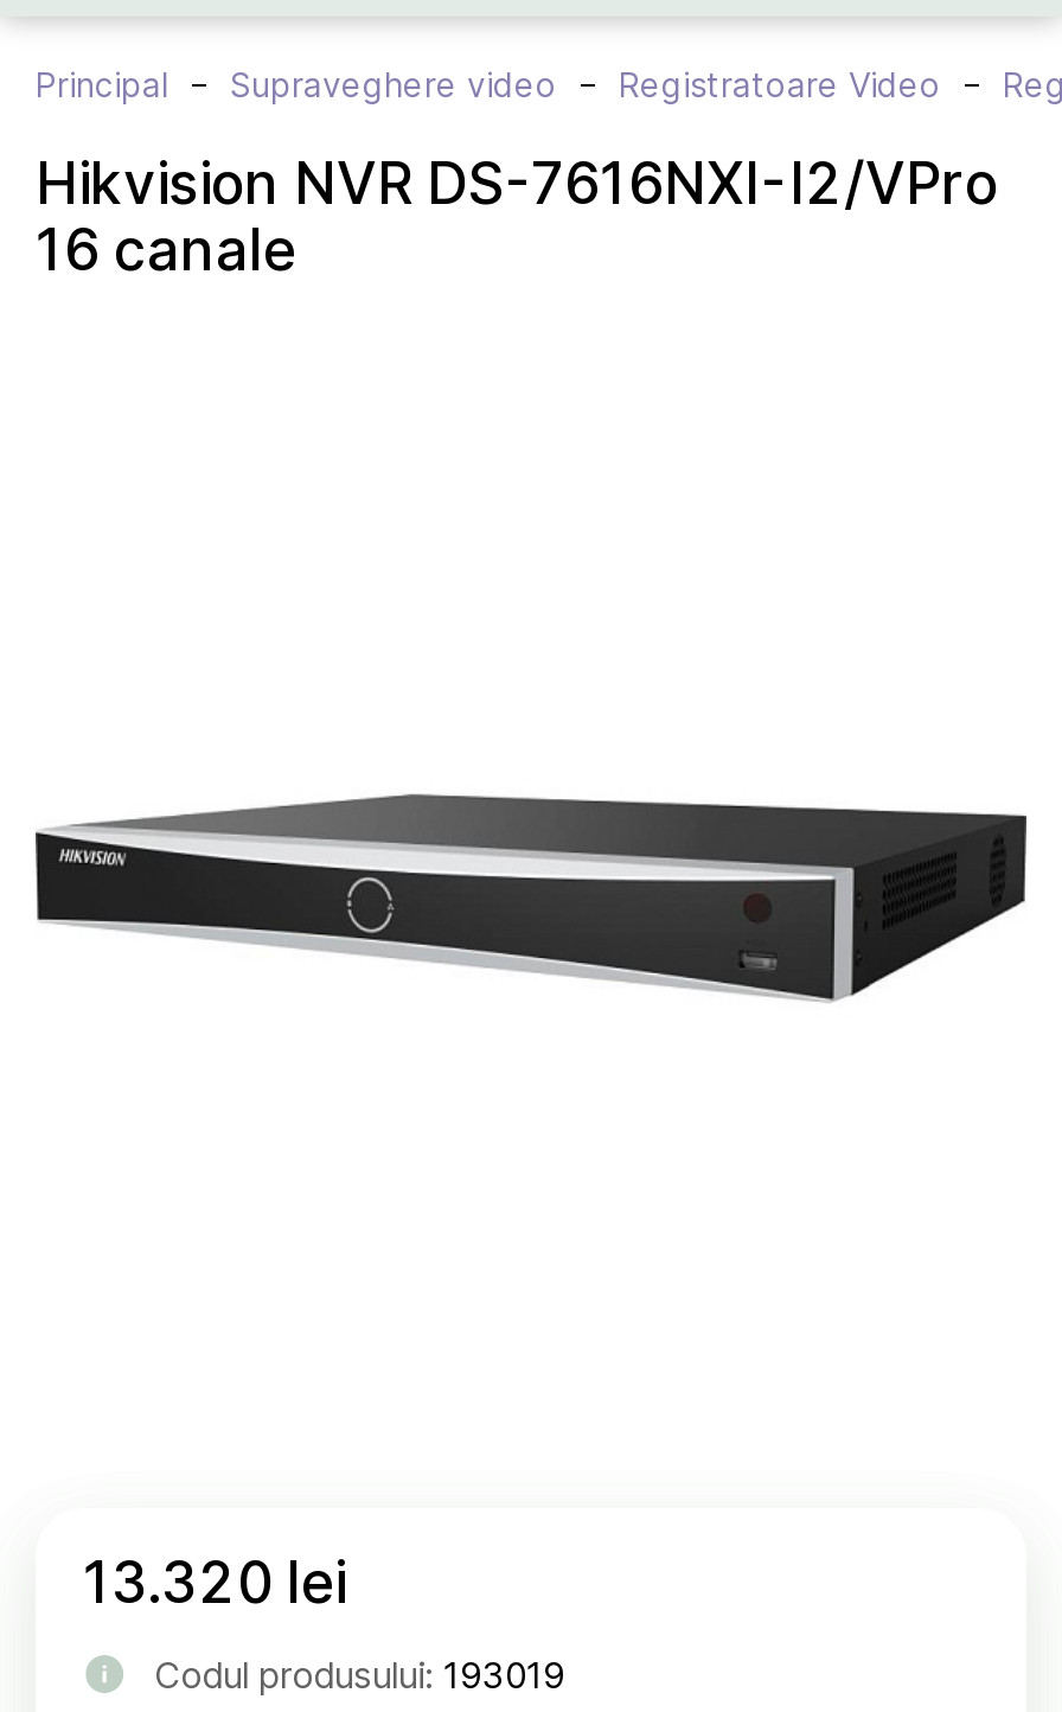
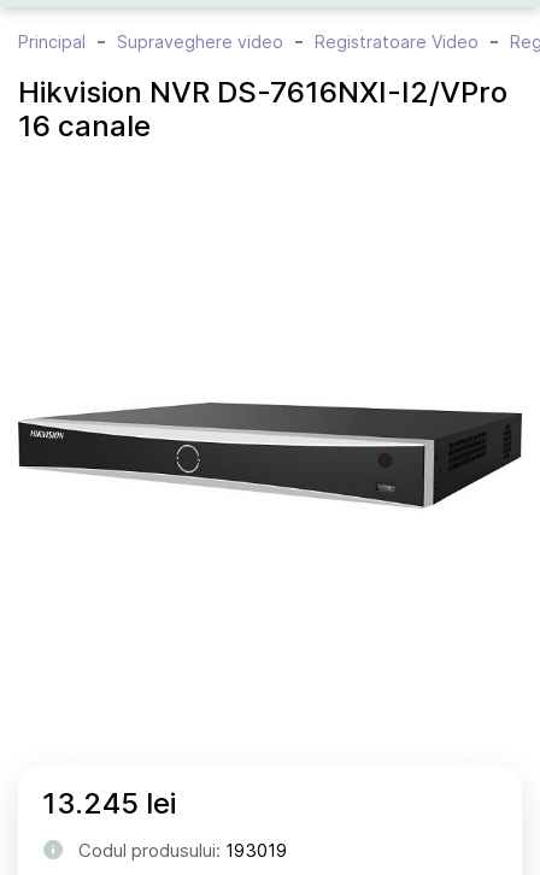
- 13.320 lei
+ 13.245 lei
